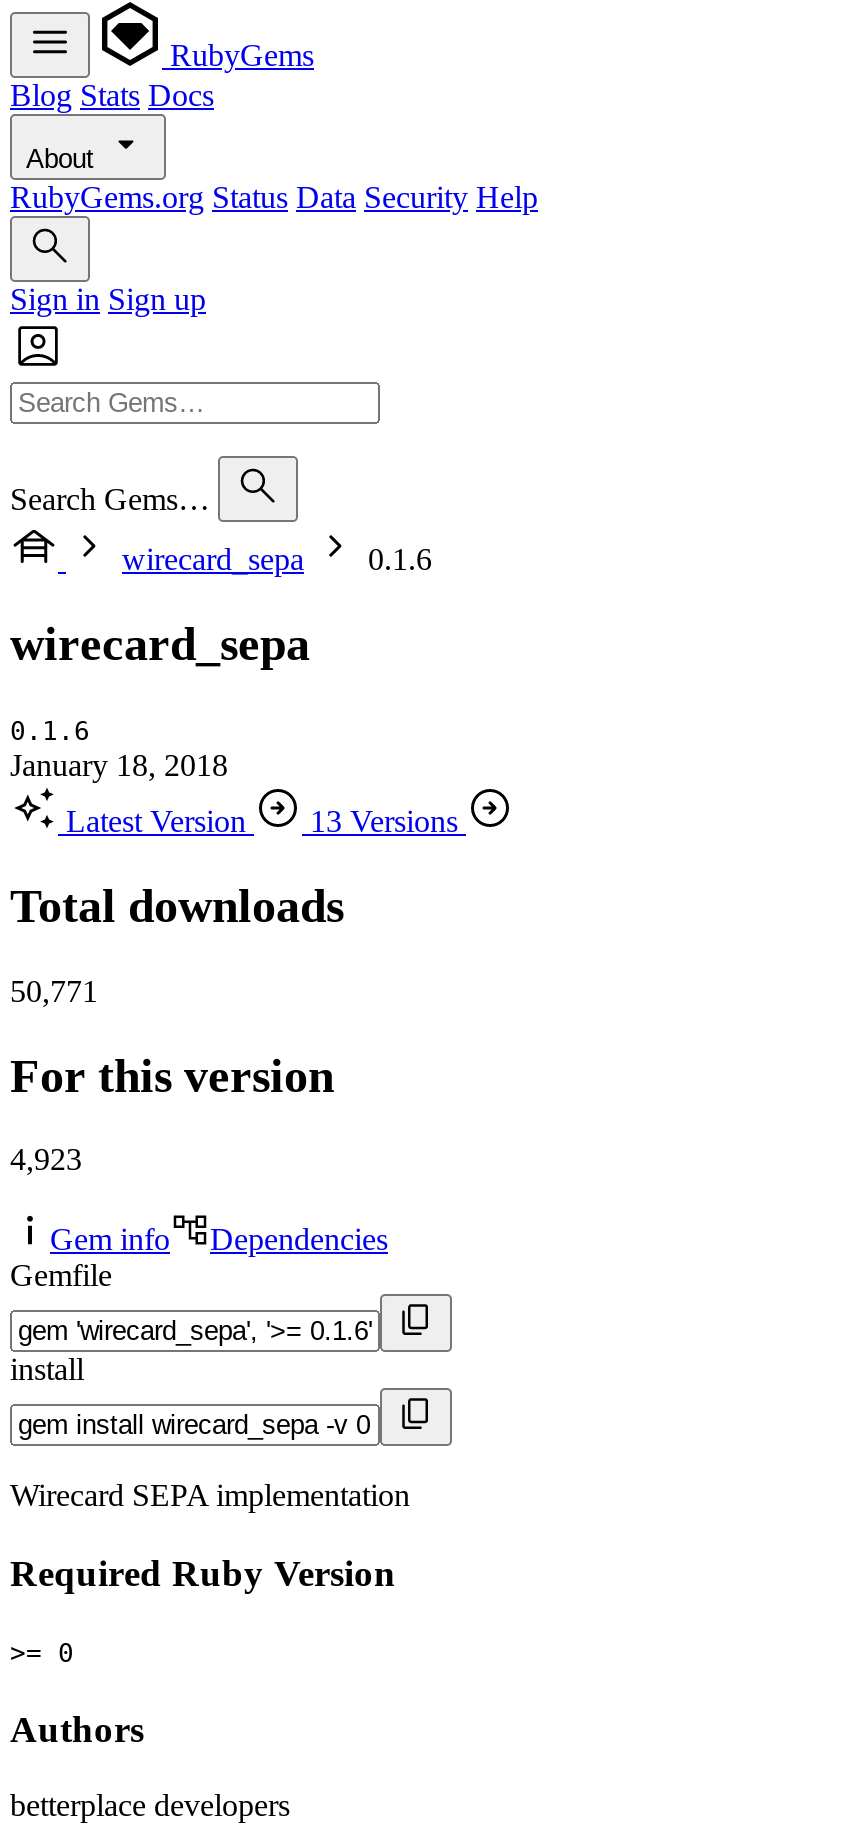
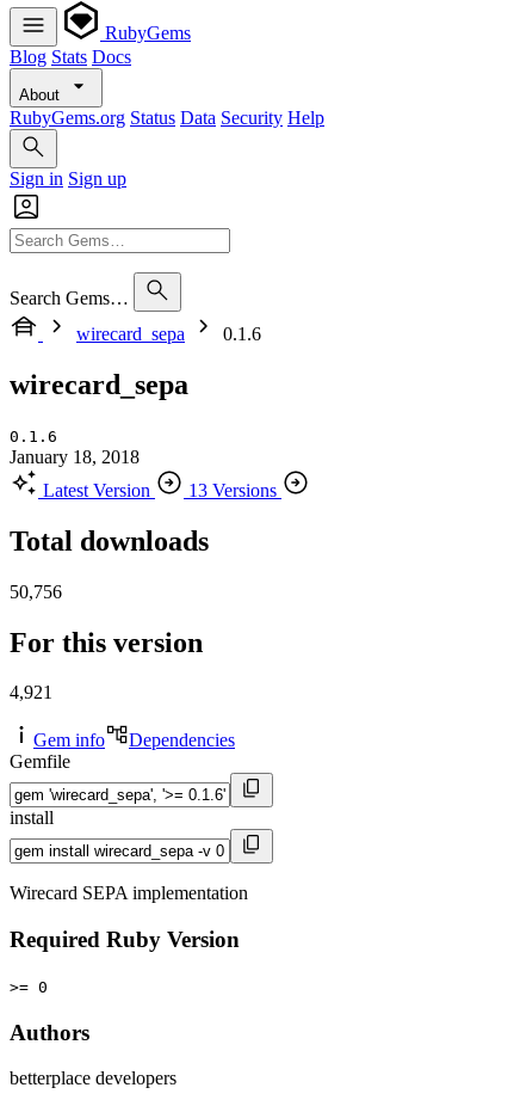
- 50,771
+ 50,756

- 4,923
+ 4,921
